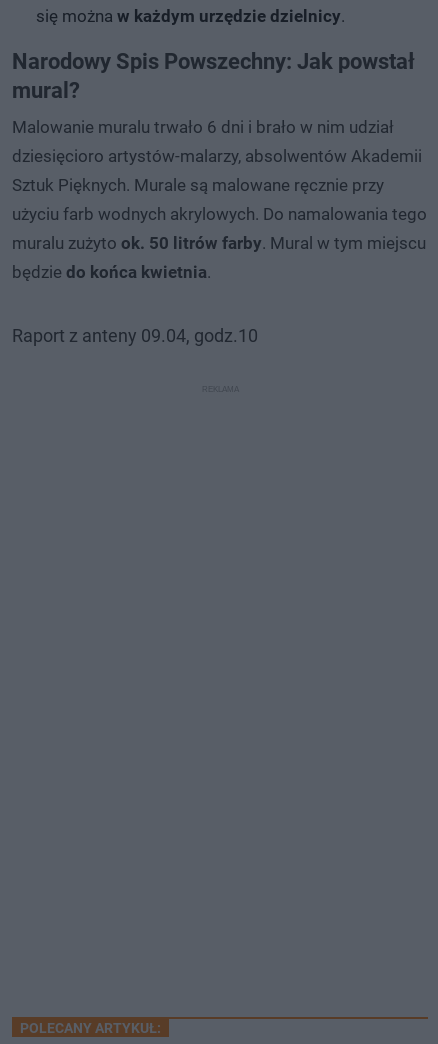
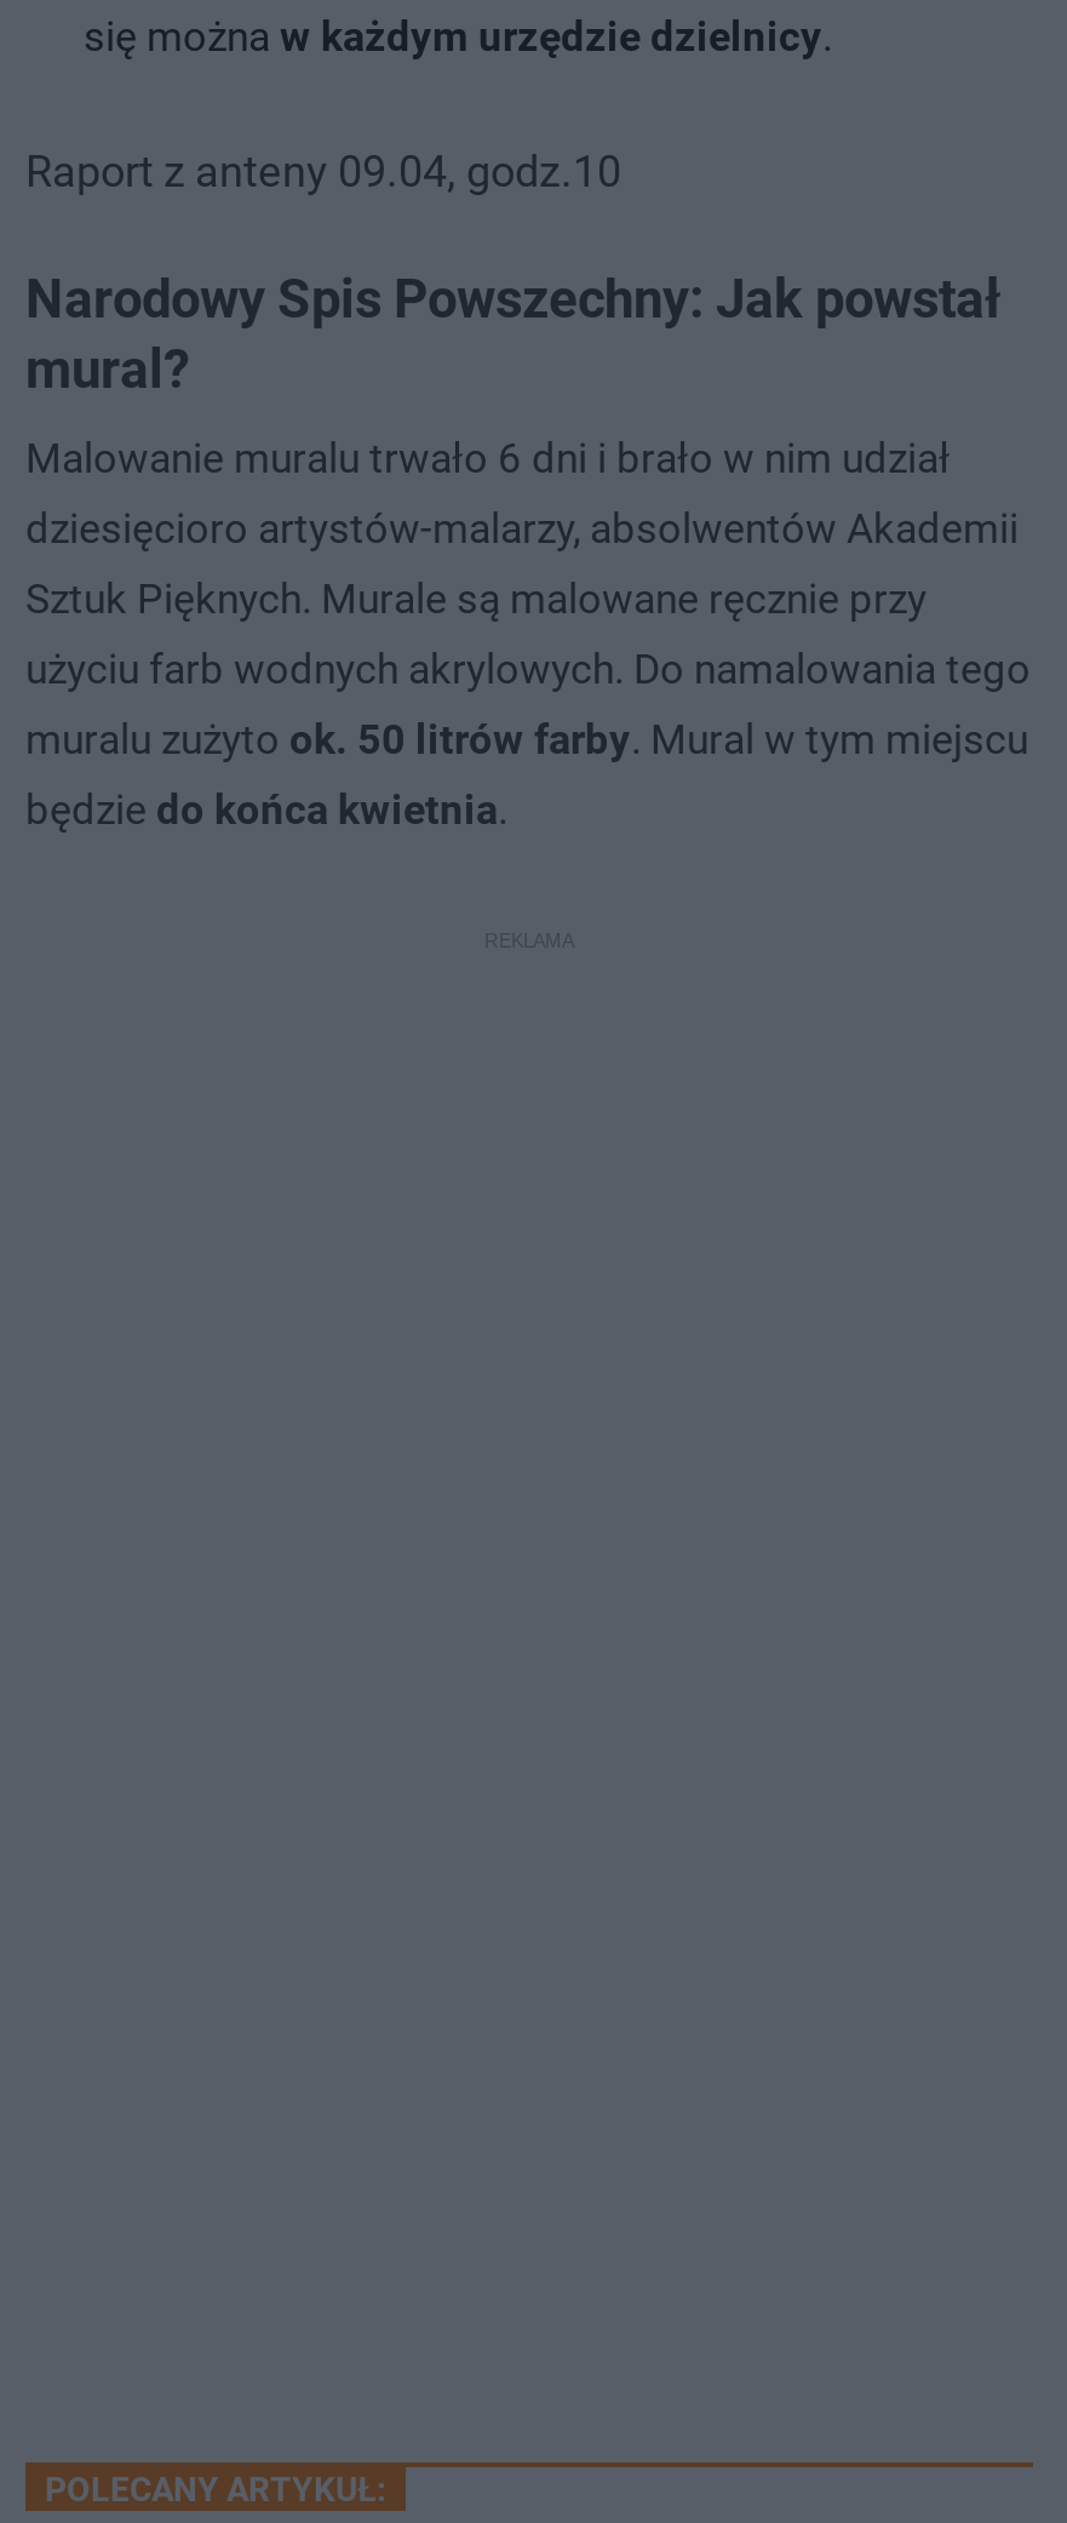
moved down: Narodowy Spis Powszechny: Jak powstał | mural? | Malowanie muralu trwało 6 dni i brało w nim udział | dziesięcioro artystów-malarzy, absolwentów Akademii | Sztuk Pięknych. Murale są malowane ręcznie przy | użyciu farb wodnych akrylowych. Do namalowania tego | muralu zużyto ok. 50 litrów farby. Mural w tym miejscu | będzie do końca kwietnia.

moved up: Raport z anteny 09.04, godz.10
